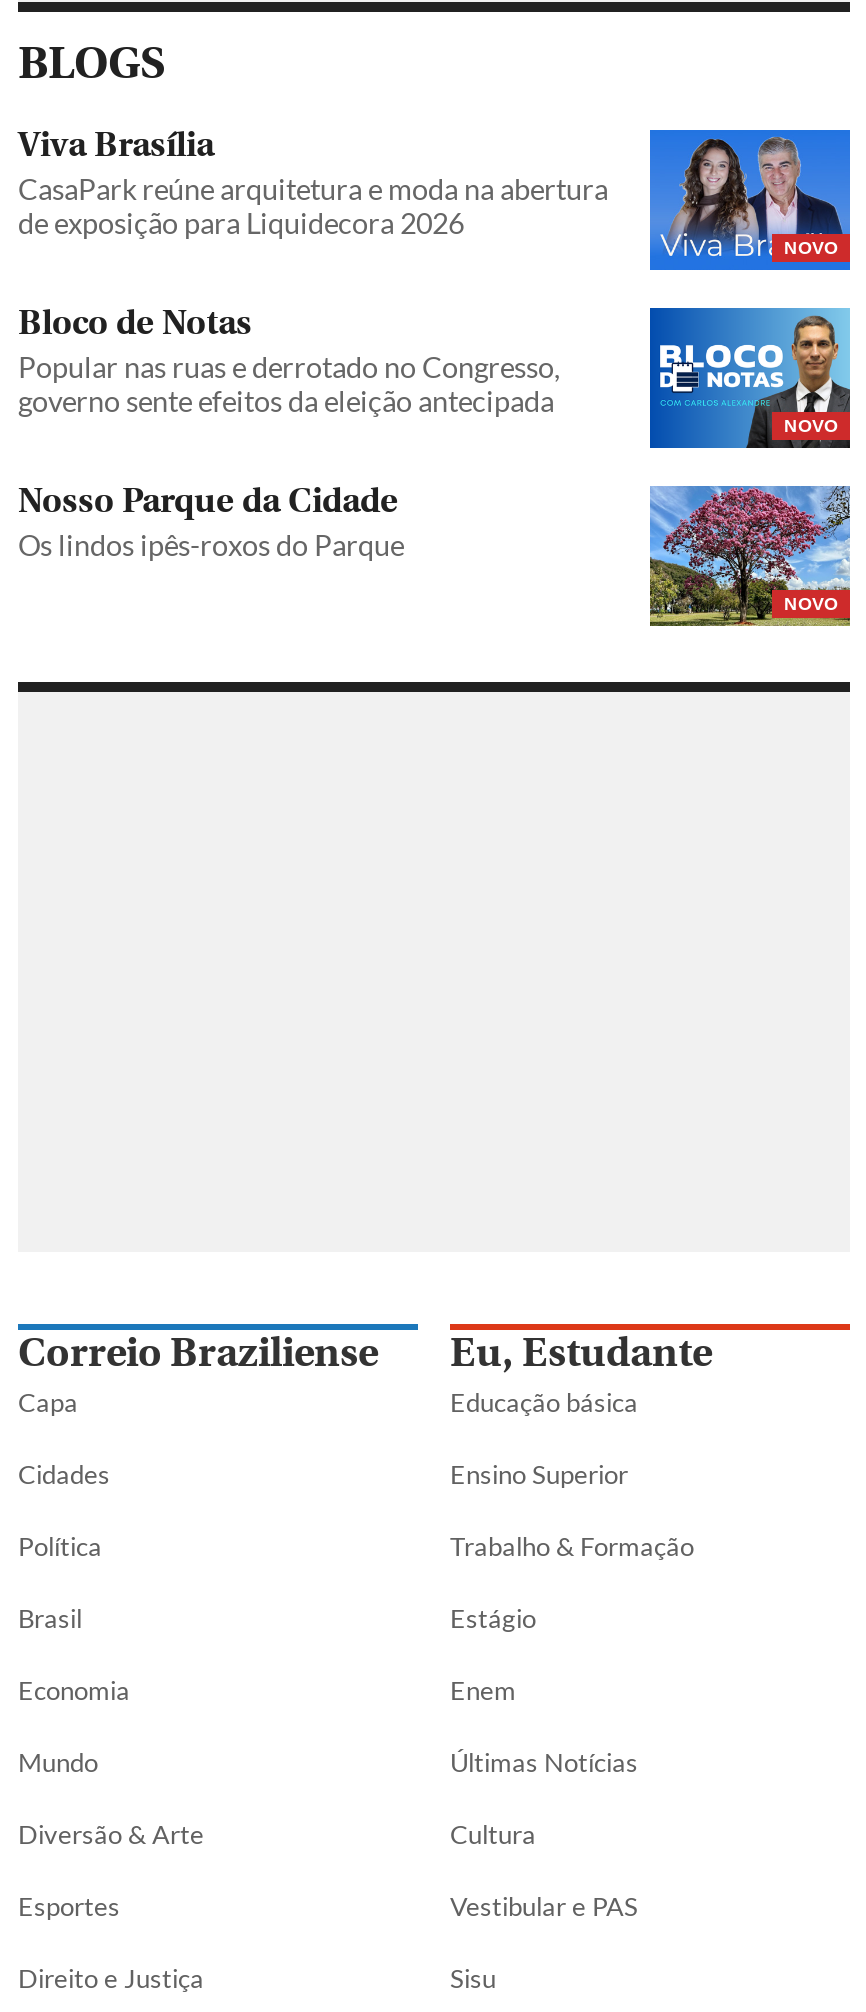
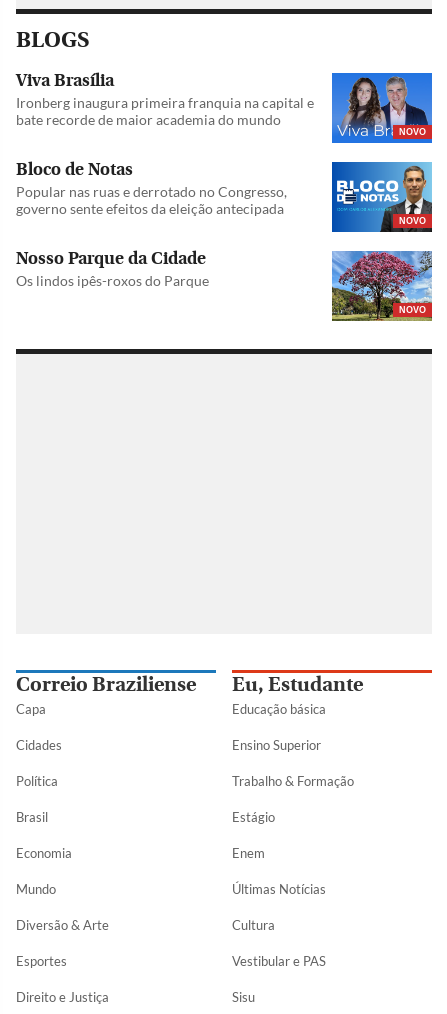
- CasaPark reúne arquitetura e moda na abertura
- de exposição para Liquidecora 2026
+ Ironberg inaugura primeira franquia na capital e
+ bate recorde de maior academia do mundo
